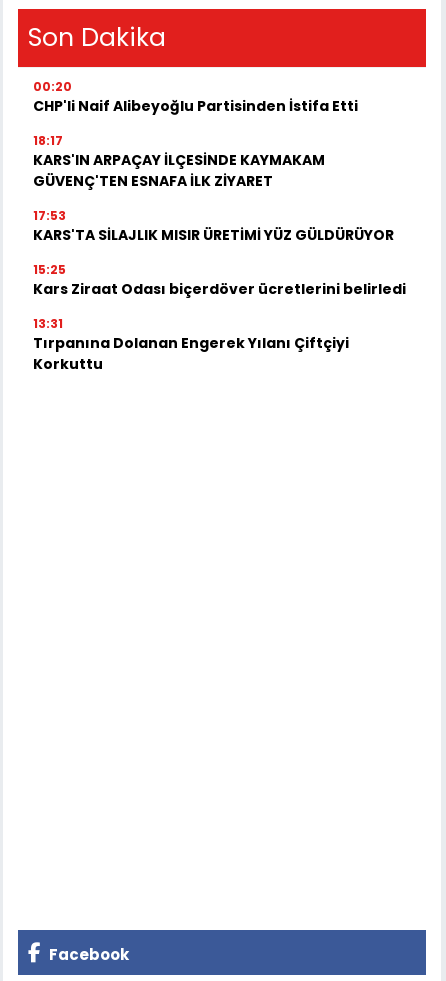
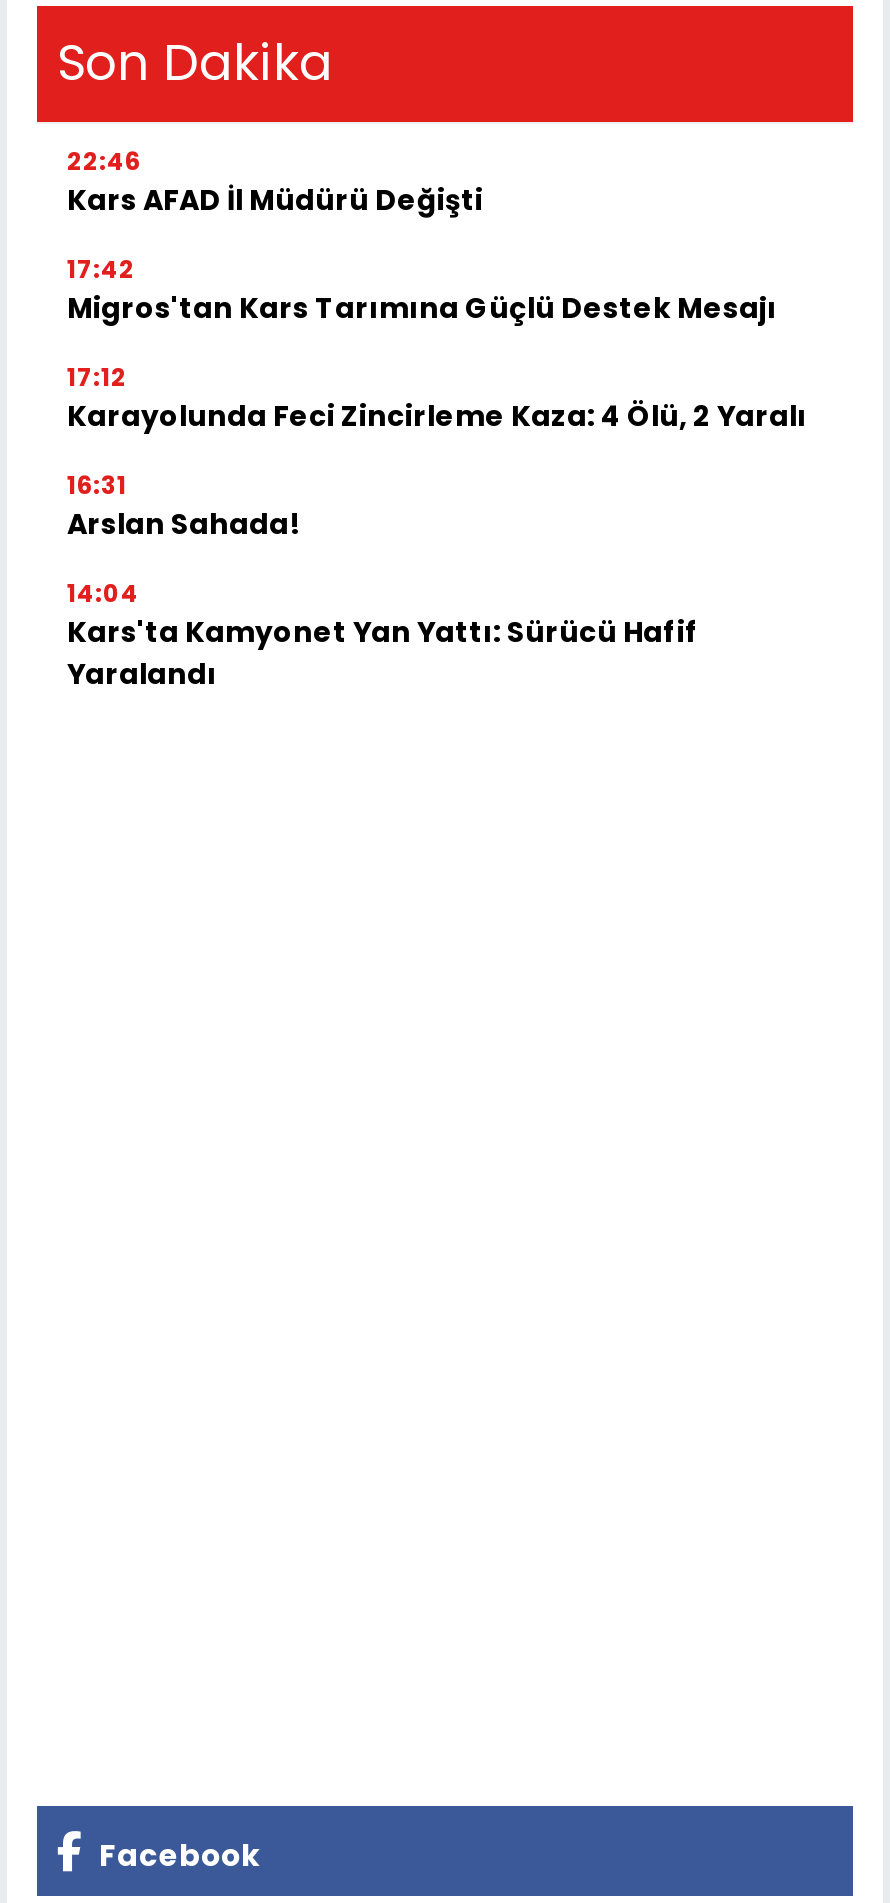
- 00:20
- CHP'li Naif Alibeyoğlu Partisinden İstifa Etti
+ 22:46
+ Kars AFAD İl Müdürü Değişti

- 18:17
- KARS'IN ARPAÇAY İLÇESİNDE KAYMAKAM
- GÜVENÇ'TEN ESNAFA İLK ZİYARET
+ 17:42
+ Migros'tan Kars Tarımına Güçlü Destek Mesajı

- 17:53
- KARS'TA SİLAJLIK MISIR ÜRETİMİ YÜZ GÜLDÜRÜYOR
+ 17:12
+ Karayolunda Feci Zincirleme Kaza: 4 Ölü, 2 Yaralı

- 15:25
- Kars Ziraat Odası biçerdöver ücretlerini belirledi
+ 16:31
+ Arslan Sahada!

- 13:31
- Tırpanına Dolanan Engerek Yılanı Çiftçiyi
- Korkuttu
+ 14:04
+ Kars'ta Kamyonet Yan Yattı: Sürücü Hafif
+ Yaralandı
